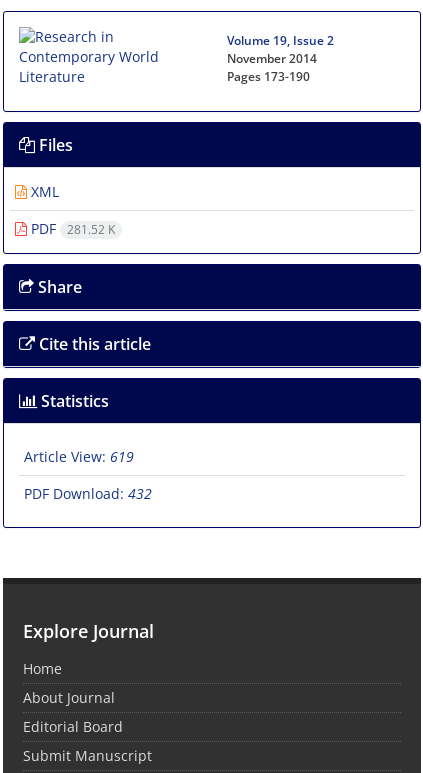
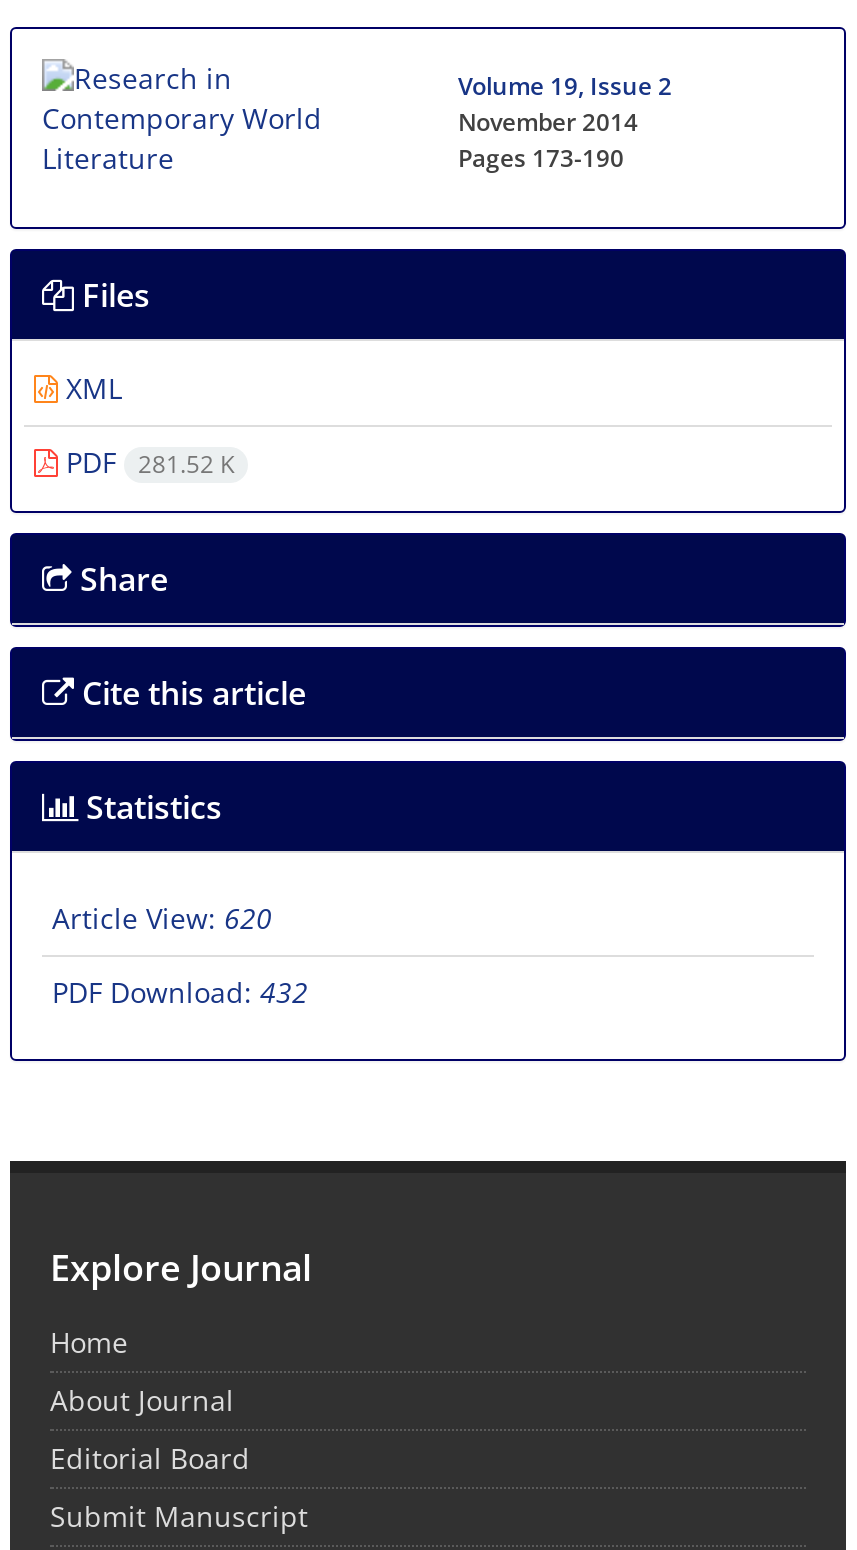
- Article View: 619
+ Article View: 620
